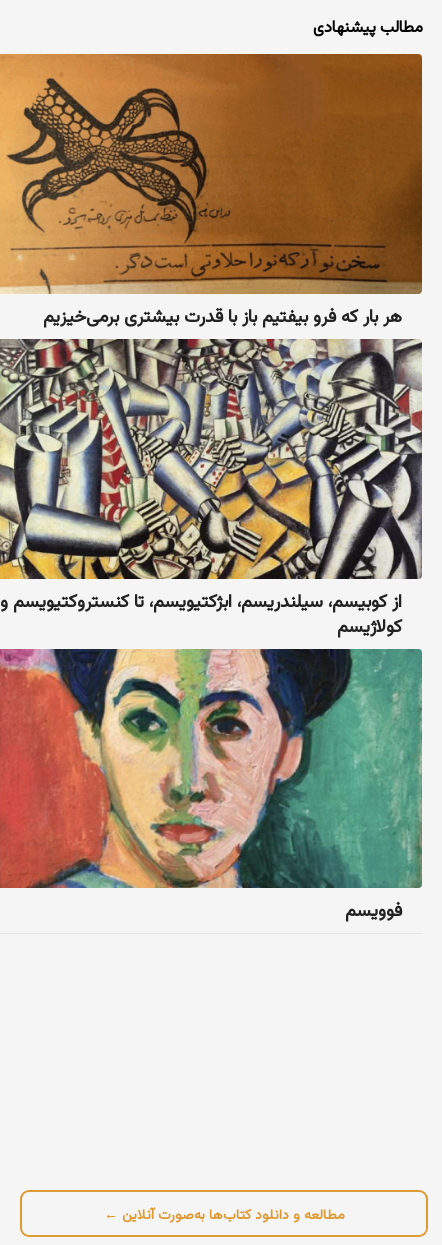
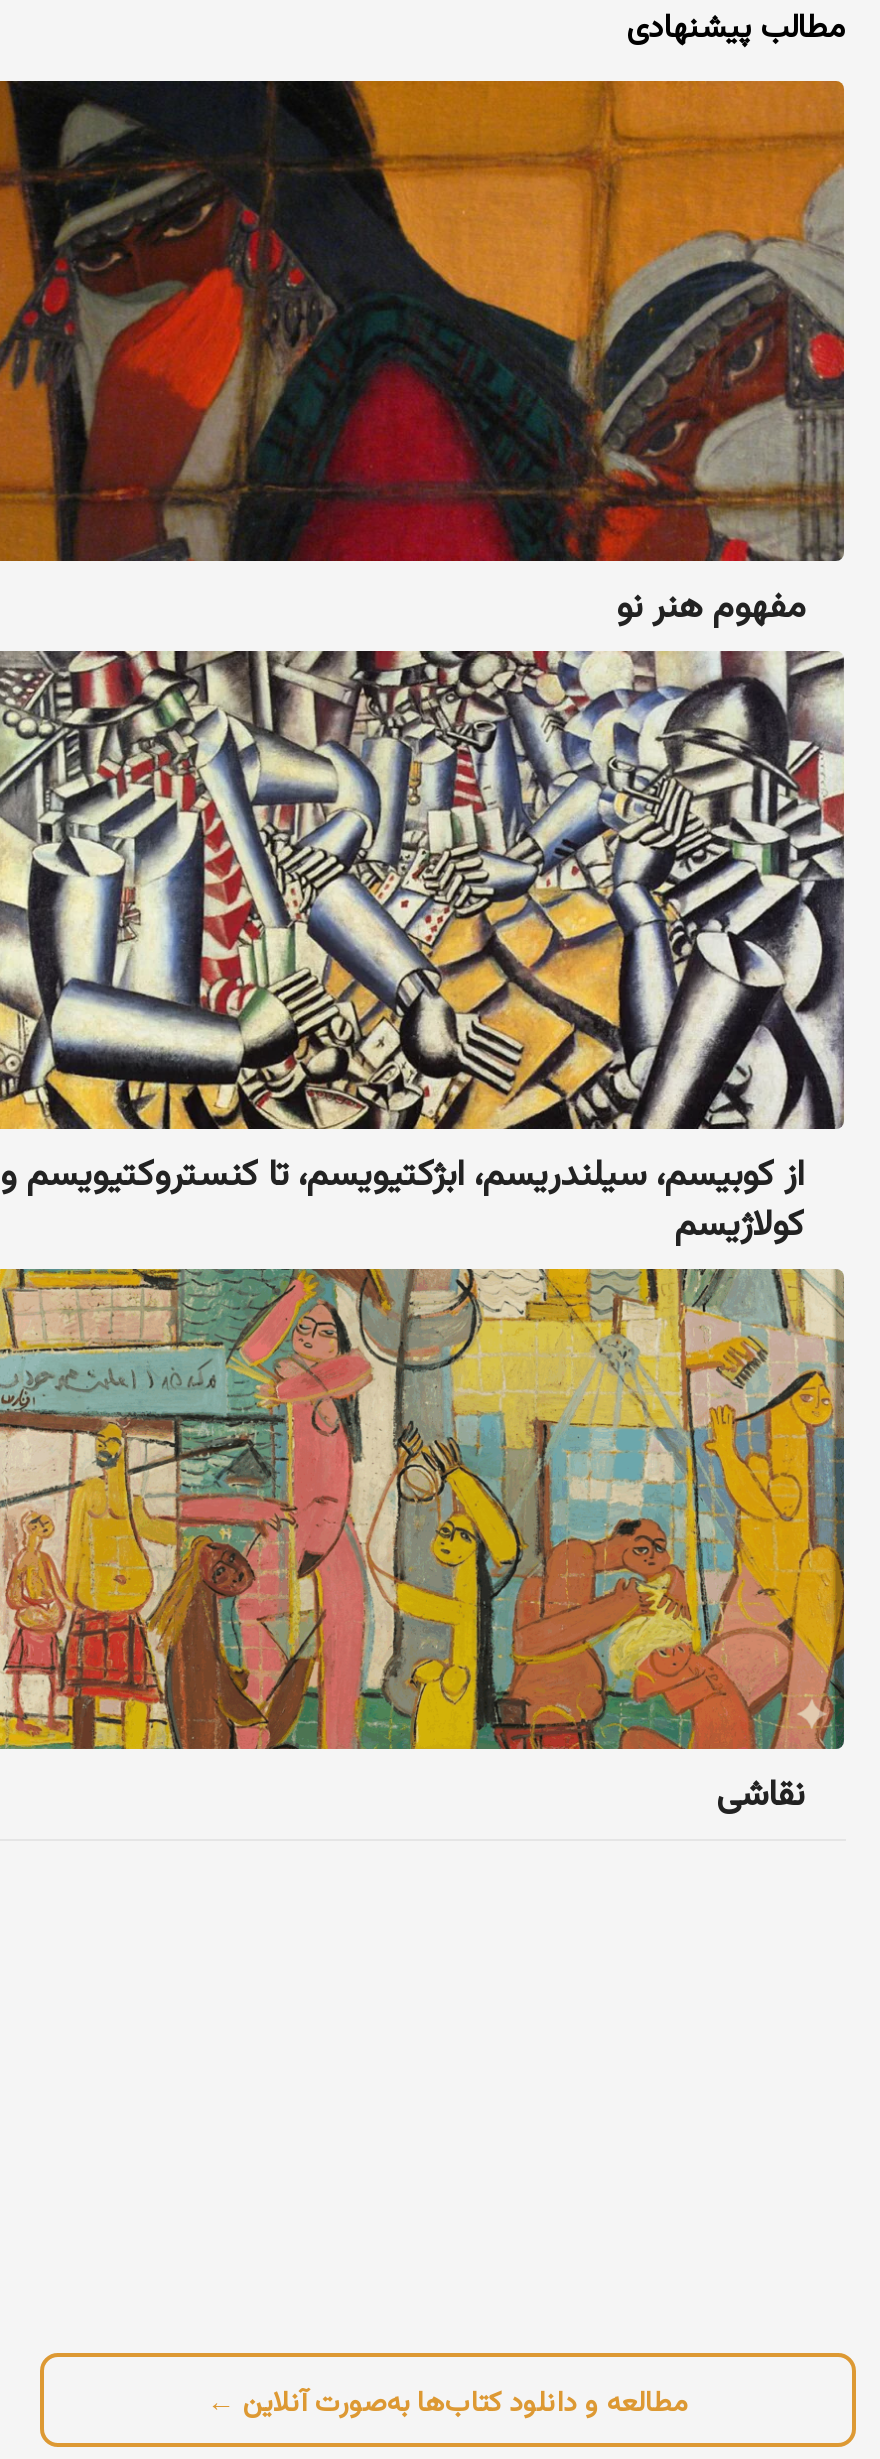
- [image]
- هر بار که فرو بیفتیم باز با قدرت بیشتری برمی‌خیزیم
+ [image]
+ مفهوم هنر نو

- [image]
- فوویسم
+ [image]
+ نقاشی
